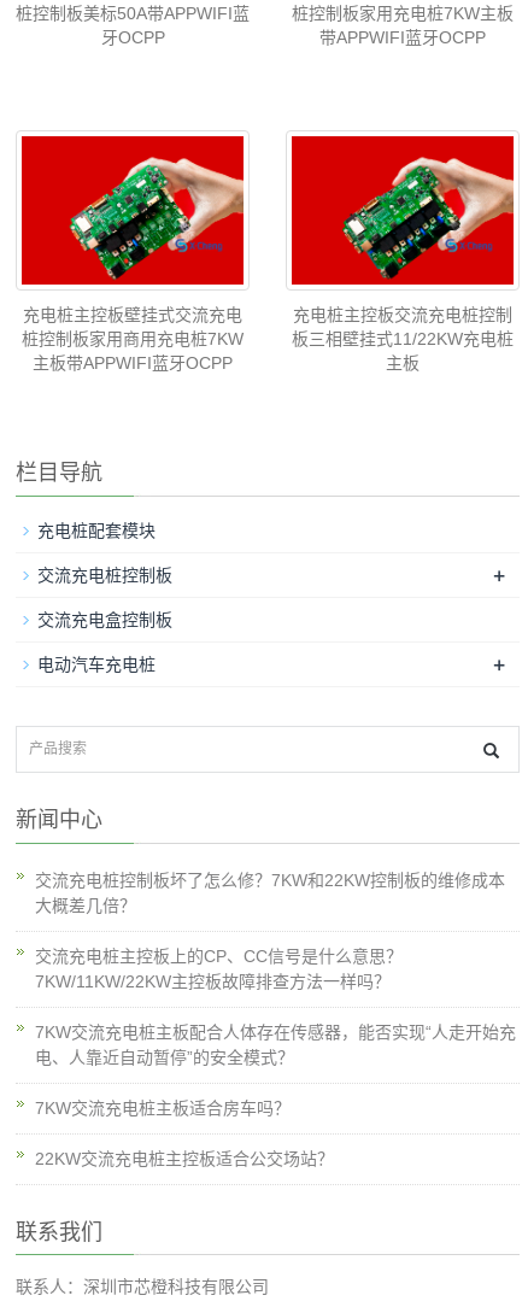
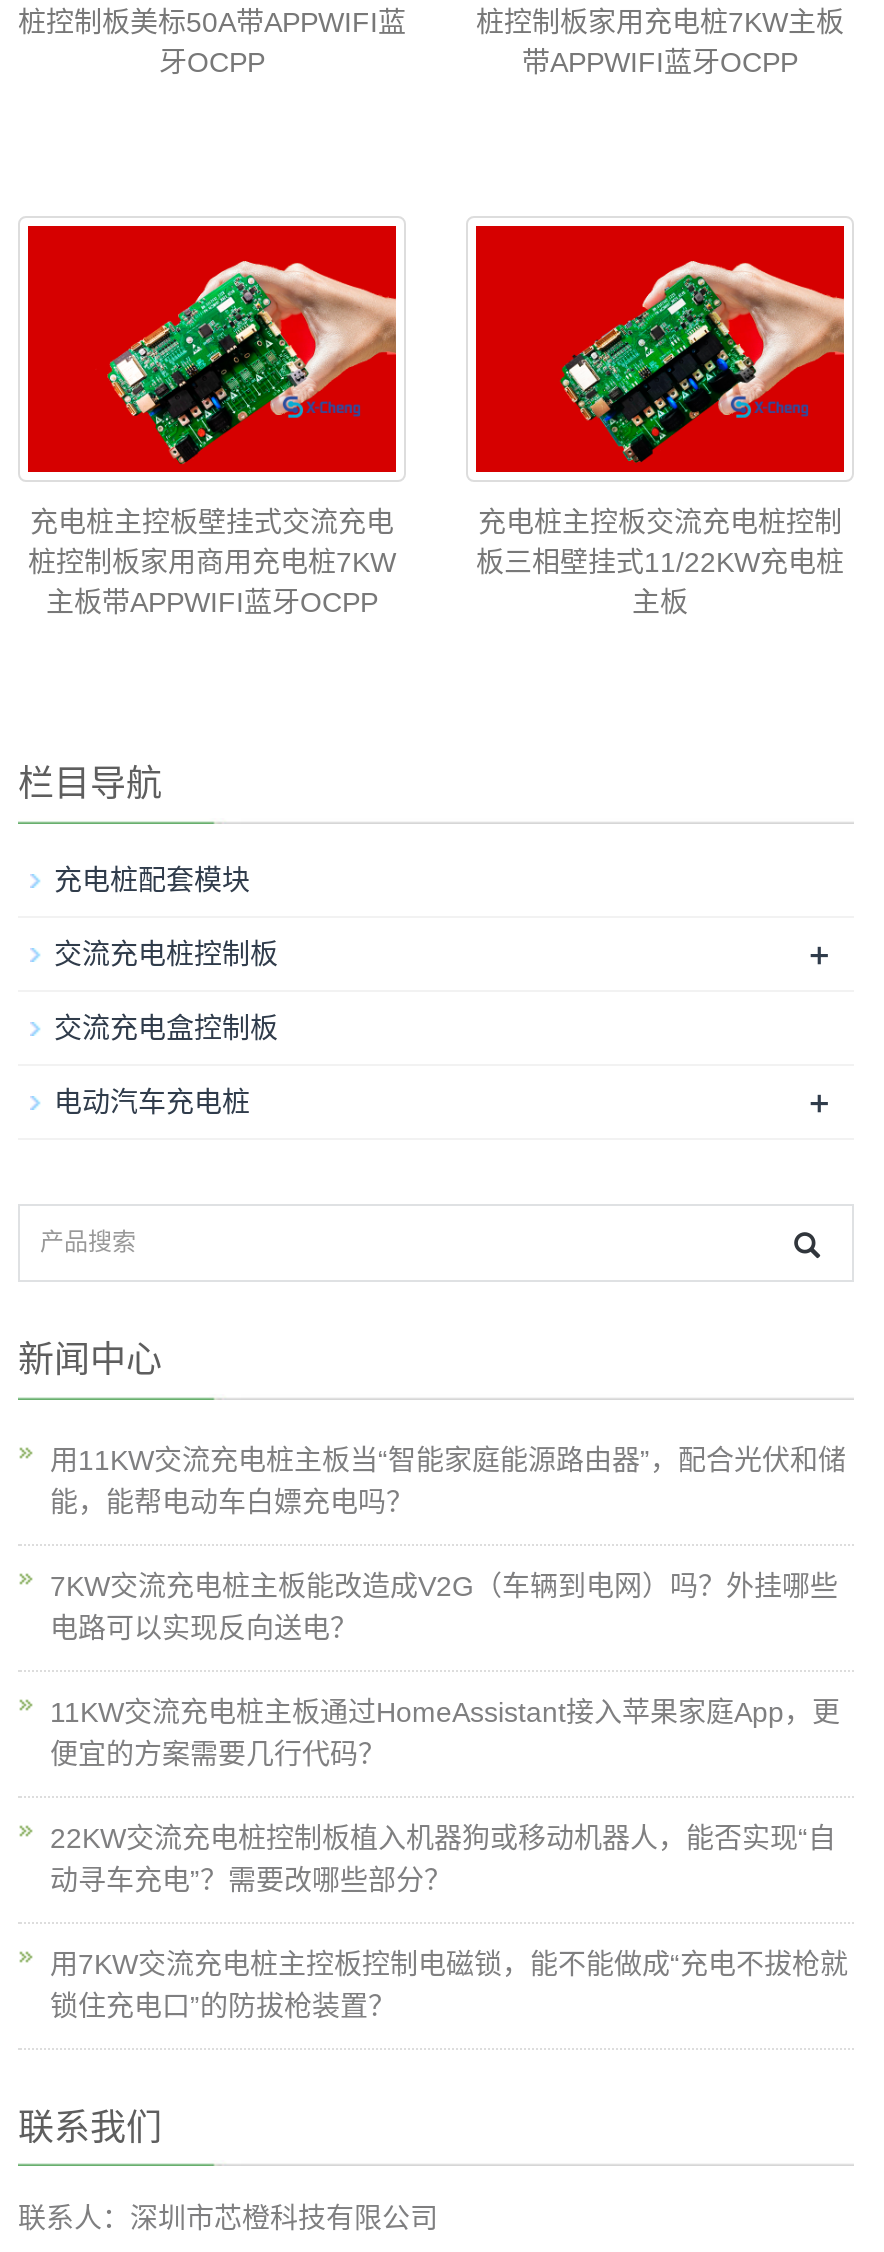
- 交流充电桩控制板坏了怎么修？7KW和22KW控制板的维修成本
- 大概差几倍？
+ 用11KW交流充电桩主板当“智能家庭能源路由器”，配合光伏和储
+ 能，能帮电动车白嫖充电吗？

- 交流充电桩主控板上的CP、CC信号是什么意思？
- 7KW/11KW/22KW主控板故障排查方法一样吗？
+ 7KW交流充电桩主板能改造成V2G（车辆到电网）吗？外挂哪些
+ 电路可以实现反向送电？

- 7KW交流充电桩主板配合人体存在传感器，能否实现“人走开始充
- 电、人靠近自动暂停”的安全模式？
+ 11KW交流充电桩主板通过HomeAssistant接入苹果家庭App，更
+ 便宜的方案需要几行代码？

- 7KW交流充电桩主板适合房车吗？
+ 22KW交流充电桩控制板植入机器狗或移动机器人，能否实现“自
+ 动寻车充电”？需要改哪些部分？

- 22KW交流充电桩主控板适合公交场站？
+ 用7KW交流充电桩主控板控制电磁锁，能不能做成“充电不拔枪就
+ 锁住充电口”的防拔枪装置？
